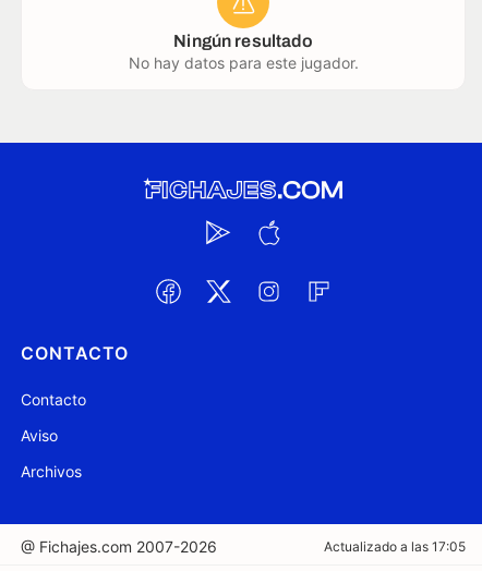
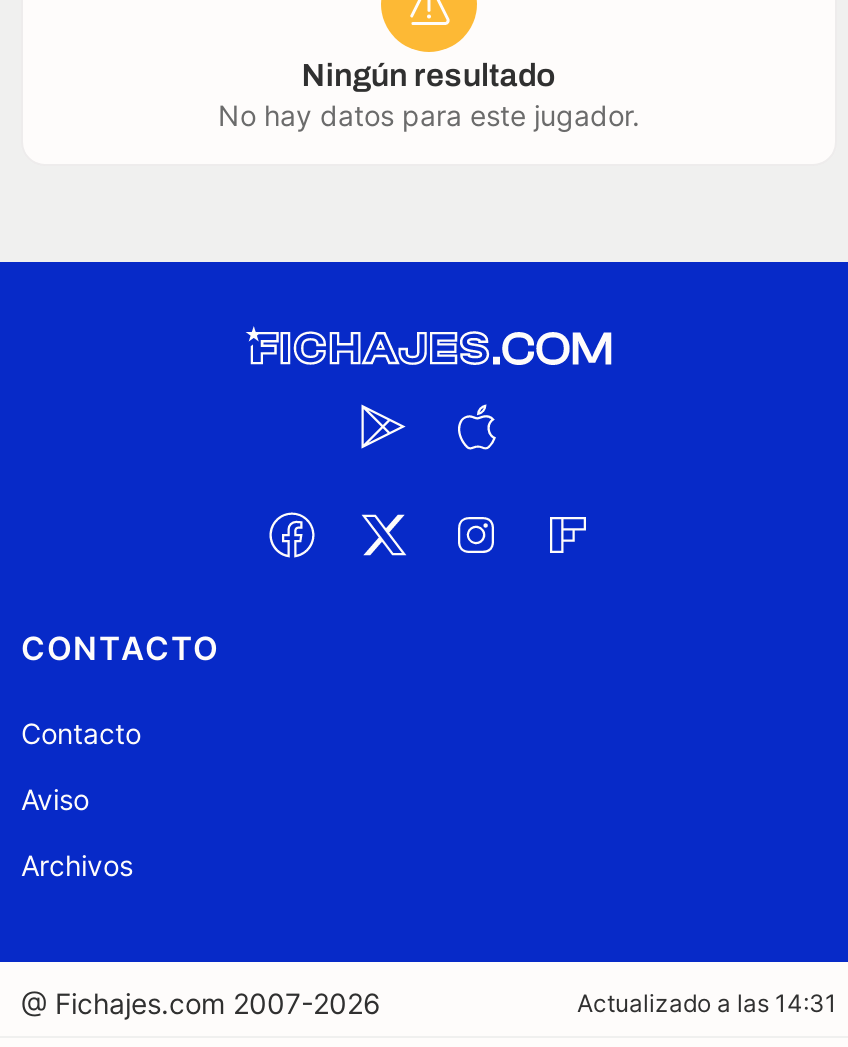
- Actualizado a las 17:05
+ Actualizado a las 14:31
